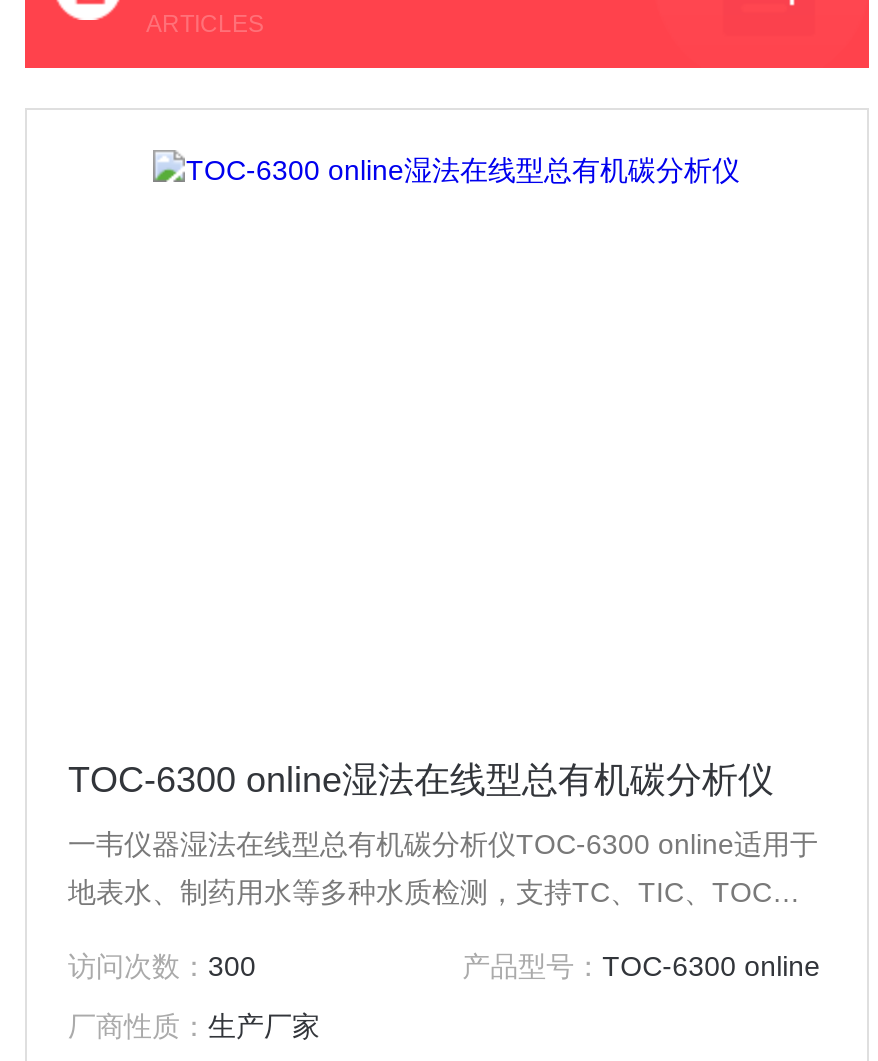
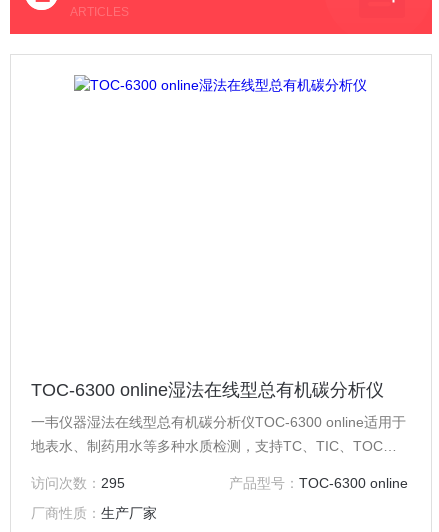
- 访问次数：300
+ 访问次数：295
